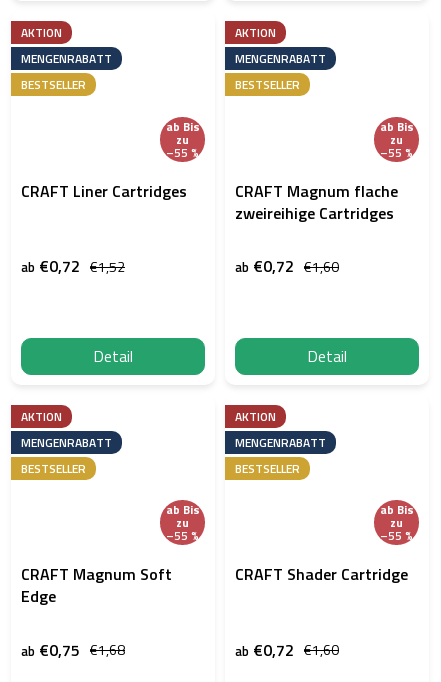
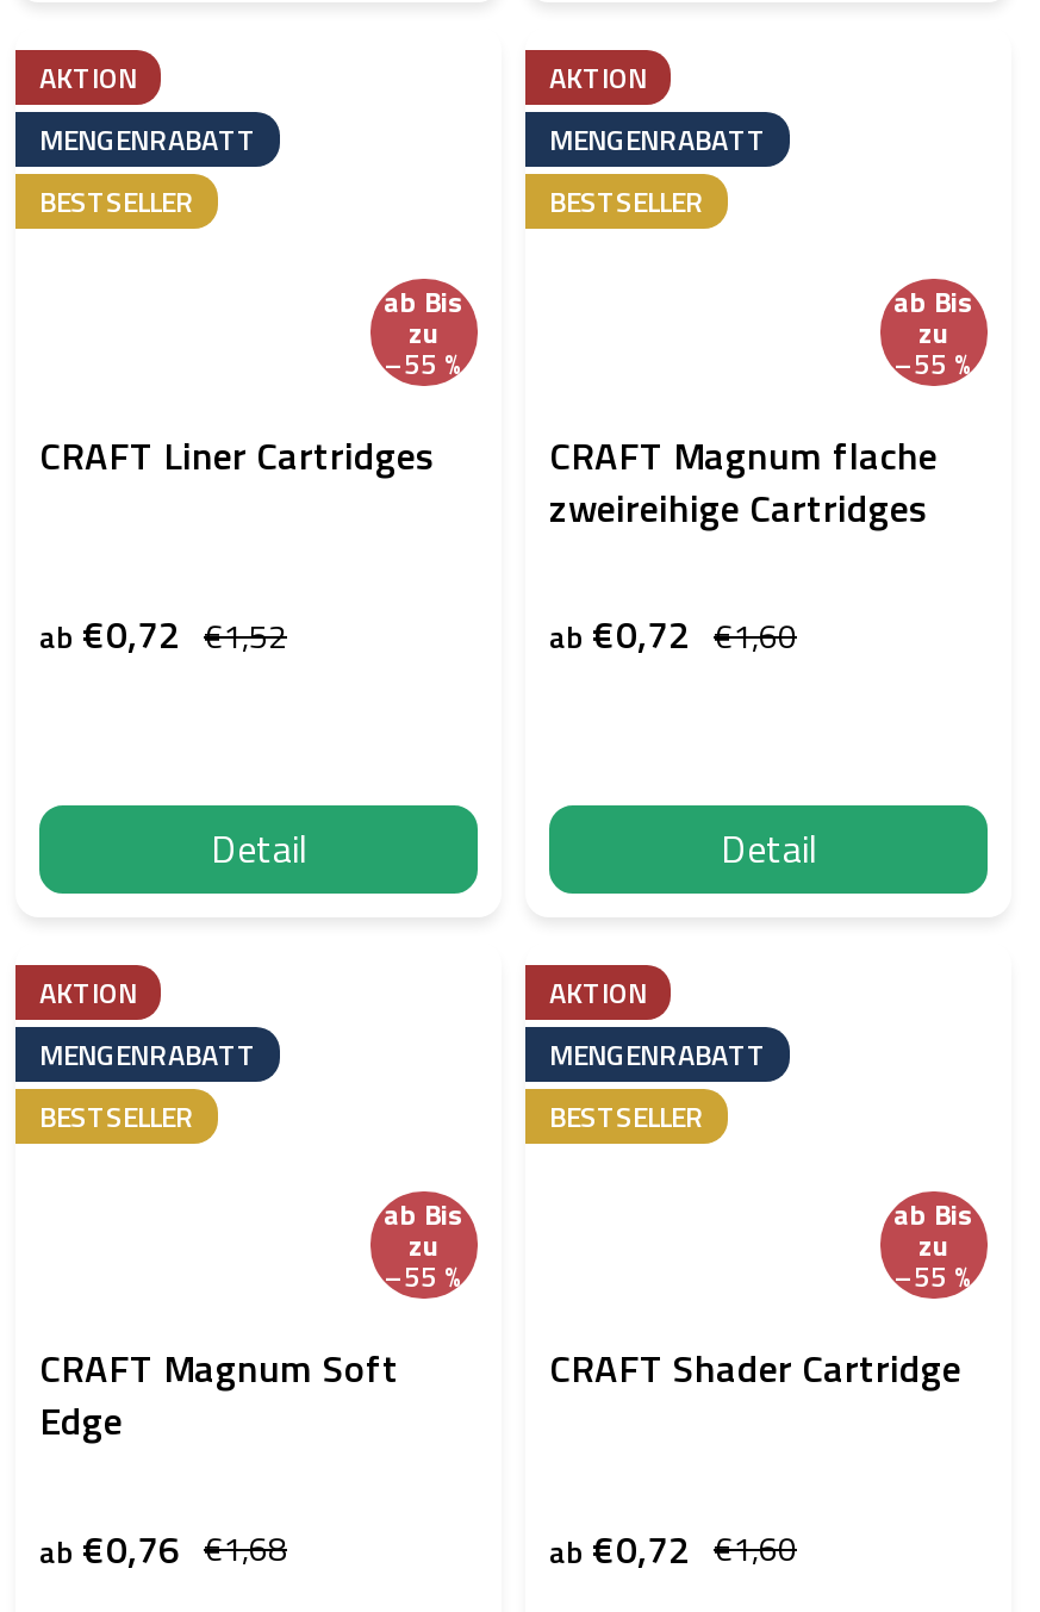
- ab €0,75
+ ab €0,76
